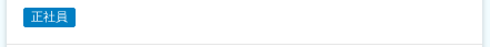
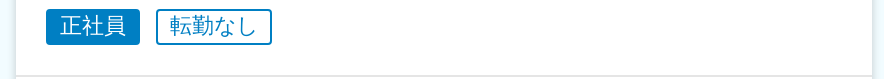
+ 転勤なし
